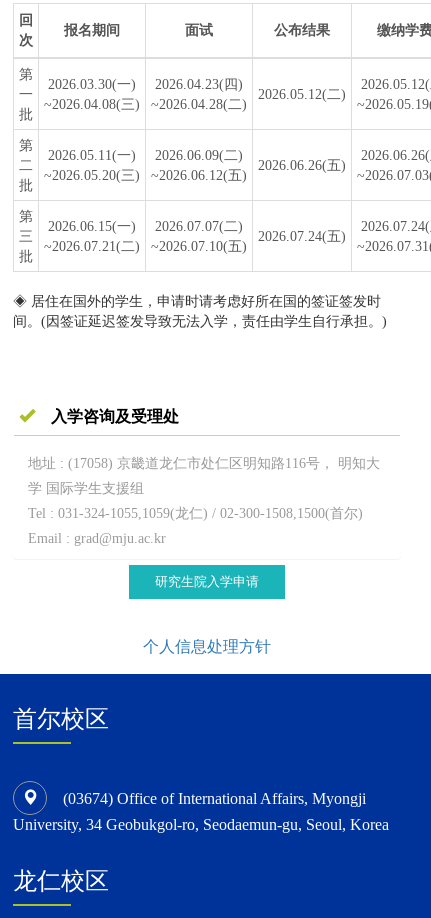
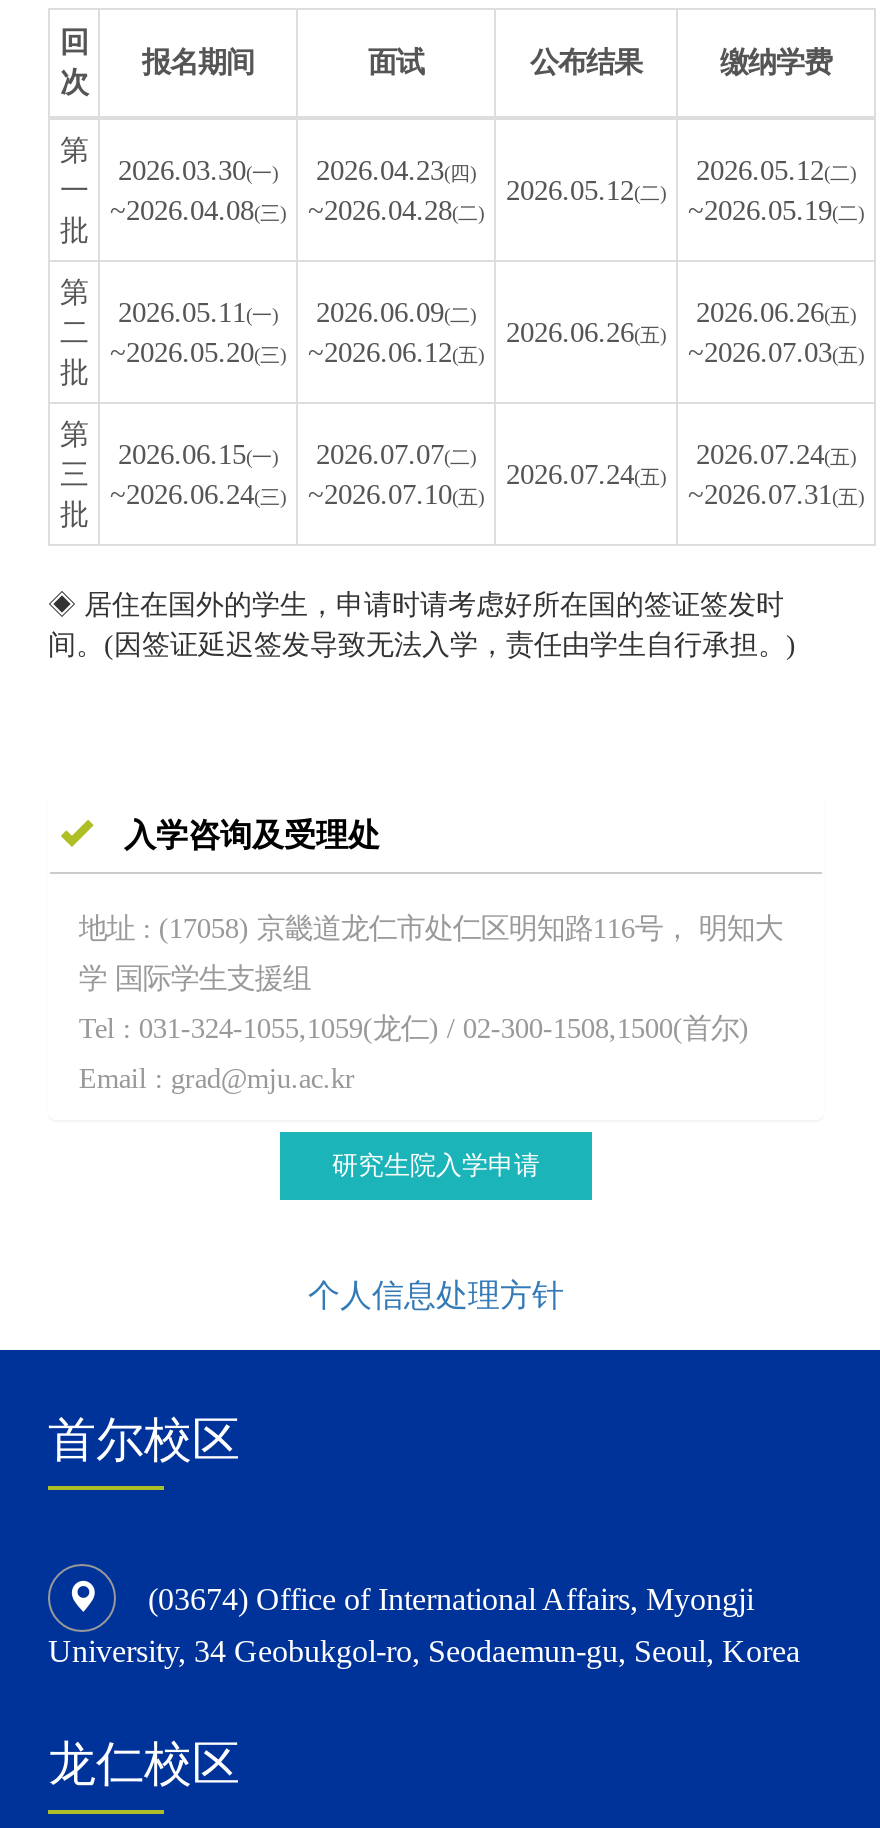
- ~2026.07.21(二) ~2026.07.10(五)
+ ~2026.06.24(三) ~2026.07.10(五)
